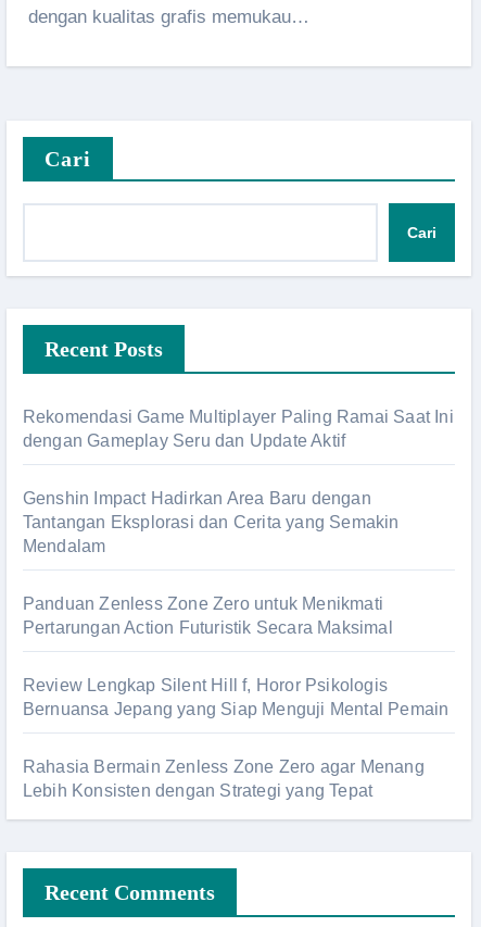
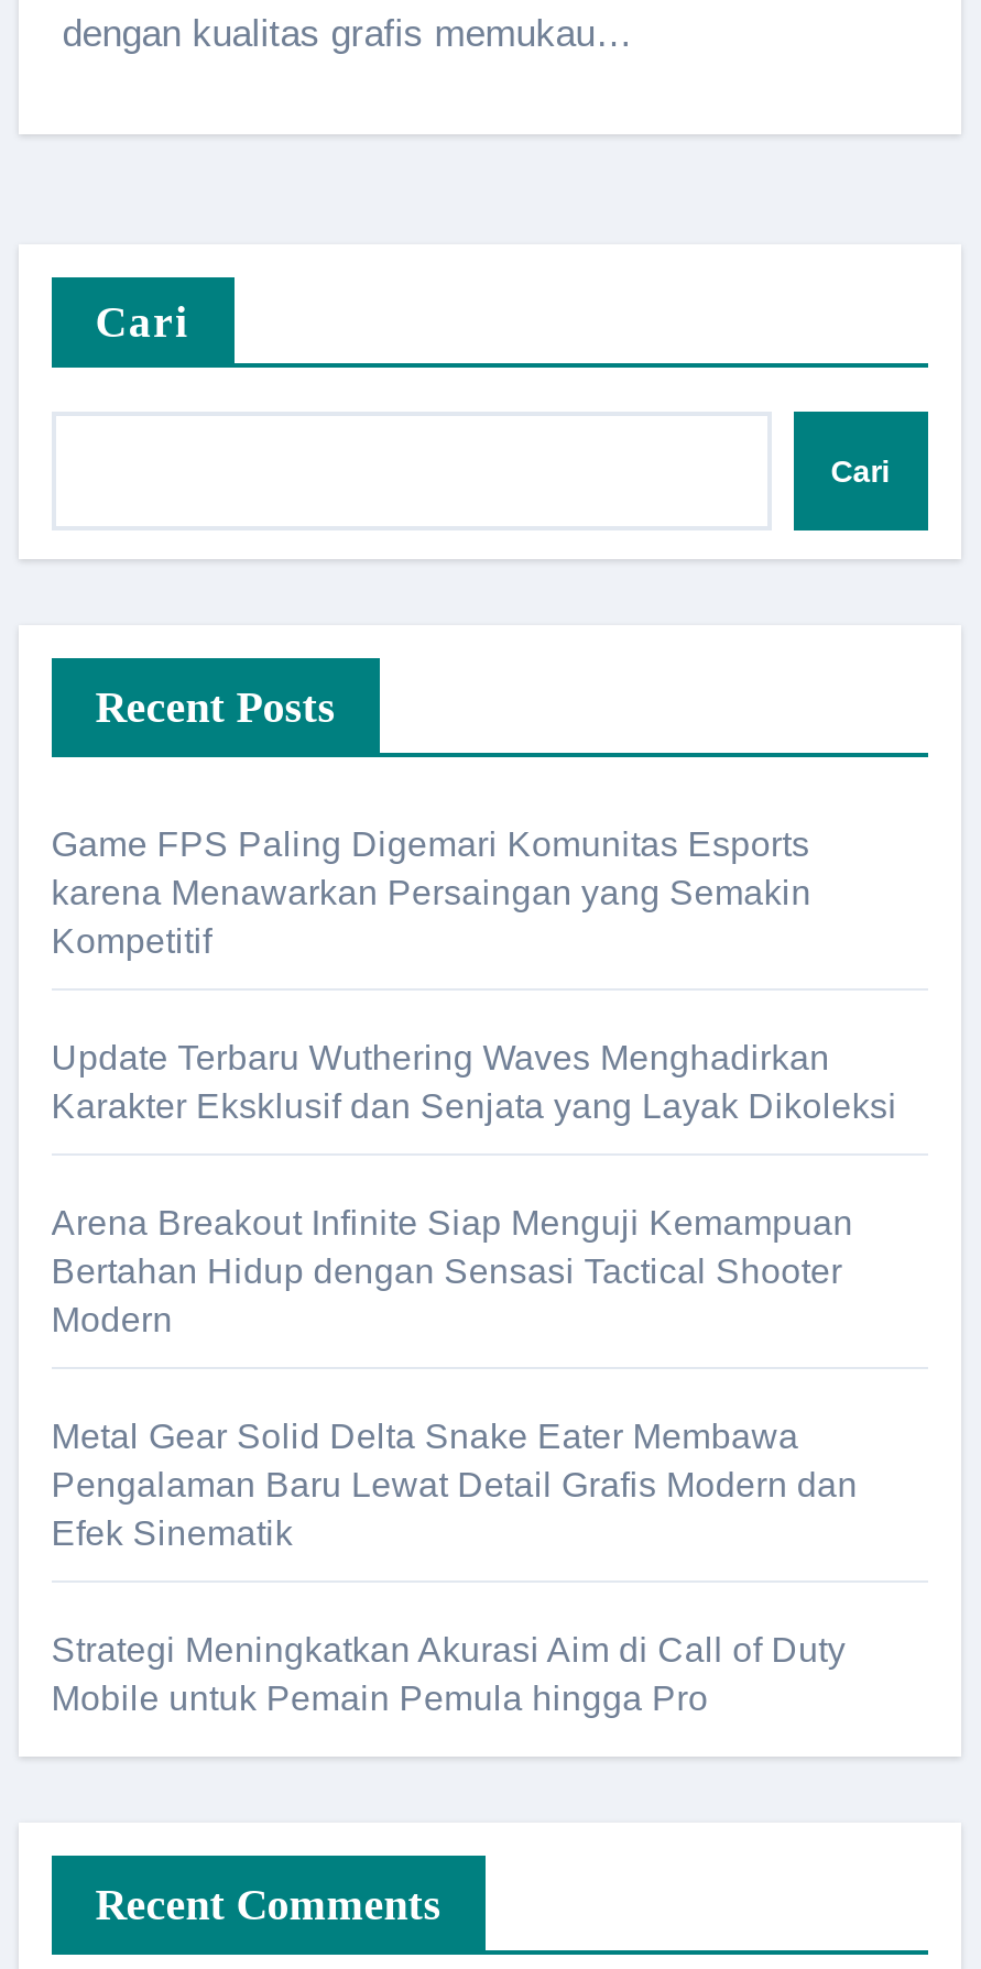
- Rekomendasi Game Multiplayer Paling Ramai Saat Ini
- dengan Gameplay Seru dan Update Aktif
+ Game FPS Paling Digemari Komunitas Esports
+ karena Menawarkan Persaingan yang Semakin
+ Kompetitif

- Genshin Impact Hadirkan Area Baru dengan
- Tantangan Eksplorasi dan Cerita yang Semakin
- Mendalam
+ Update Terbaru Wuthering Waves Menghadirkan
+ Karakter Eksklusif dan Senjata yang Layak Dikoleksi

- Panduan Zenless Zone Zero untuk Menikmati
- Pertarungan Action Futuristik Secara Maksimal
+ Arena Breakout Infinite Siap Menguji Kemampuan
+ Bertahan Hidup dengan Sensasi Tactical Shooter
+ Modern

- Review Lengkap Silent Hill f, Horor Psikologis
- Bernuansa Jepang yang Siap Menguji Mental Pemain
+ Metal Gear Solid Delta Snake Eater Membawa
+ Pengalaman Baru Lewat Detail Grafis Modern dan
+ Efek Sinematik

- Rahasia Bermain Zenless Zone Zero agar Menang
- Lebih Konsisten dengan Strategi yang Tepat
+ Strategi Meningkatkan Akurasi Aim di Call of Duty
+ Mobile untuk Pemain Pemula hingga Pro
